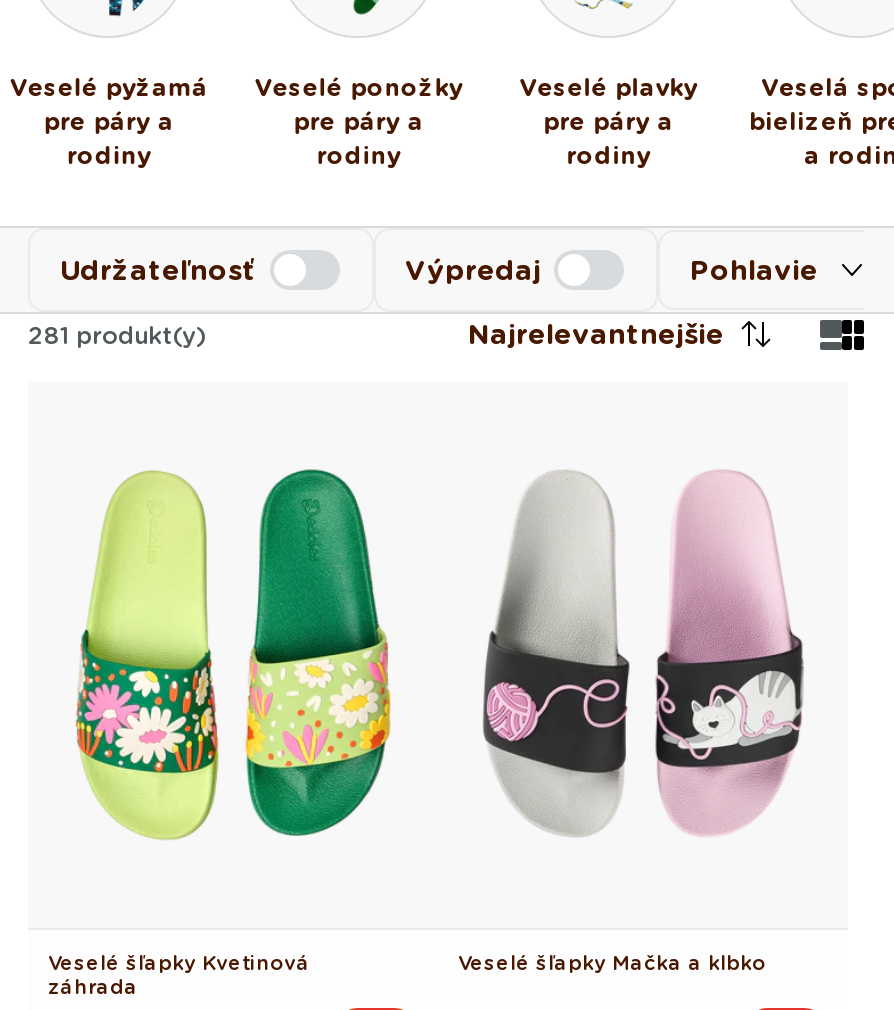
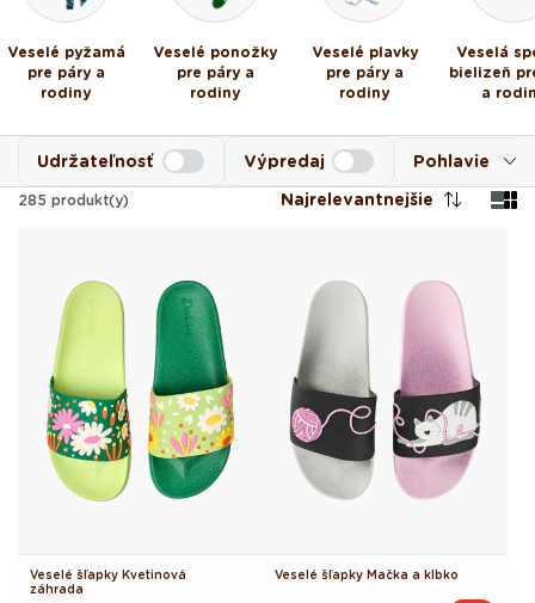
- 281 produkt(y)
+ 285 produkt(y)
